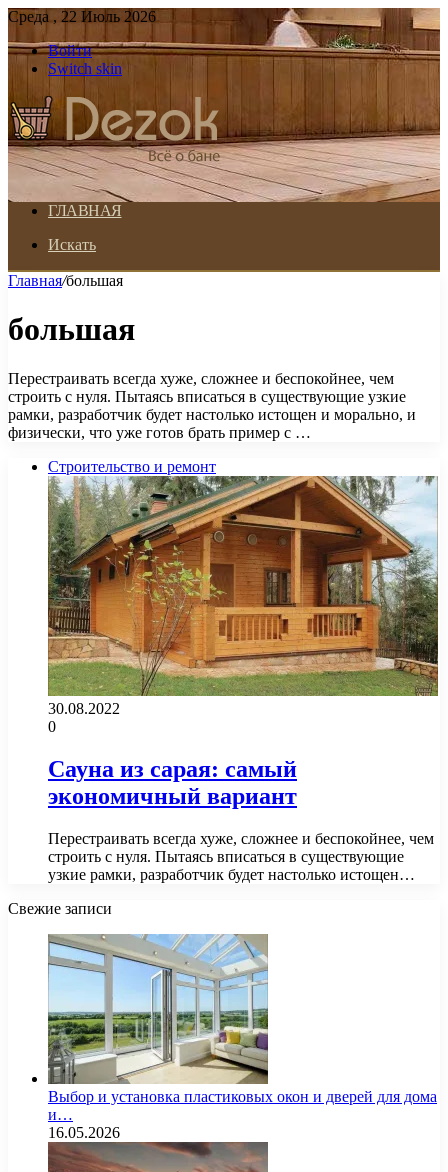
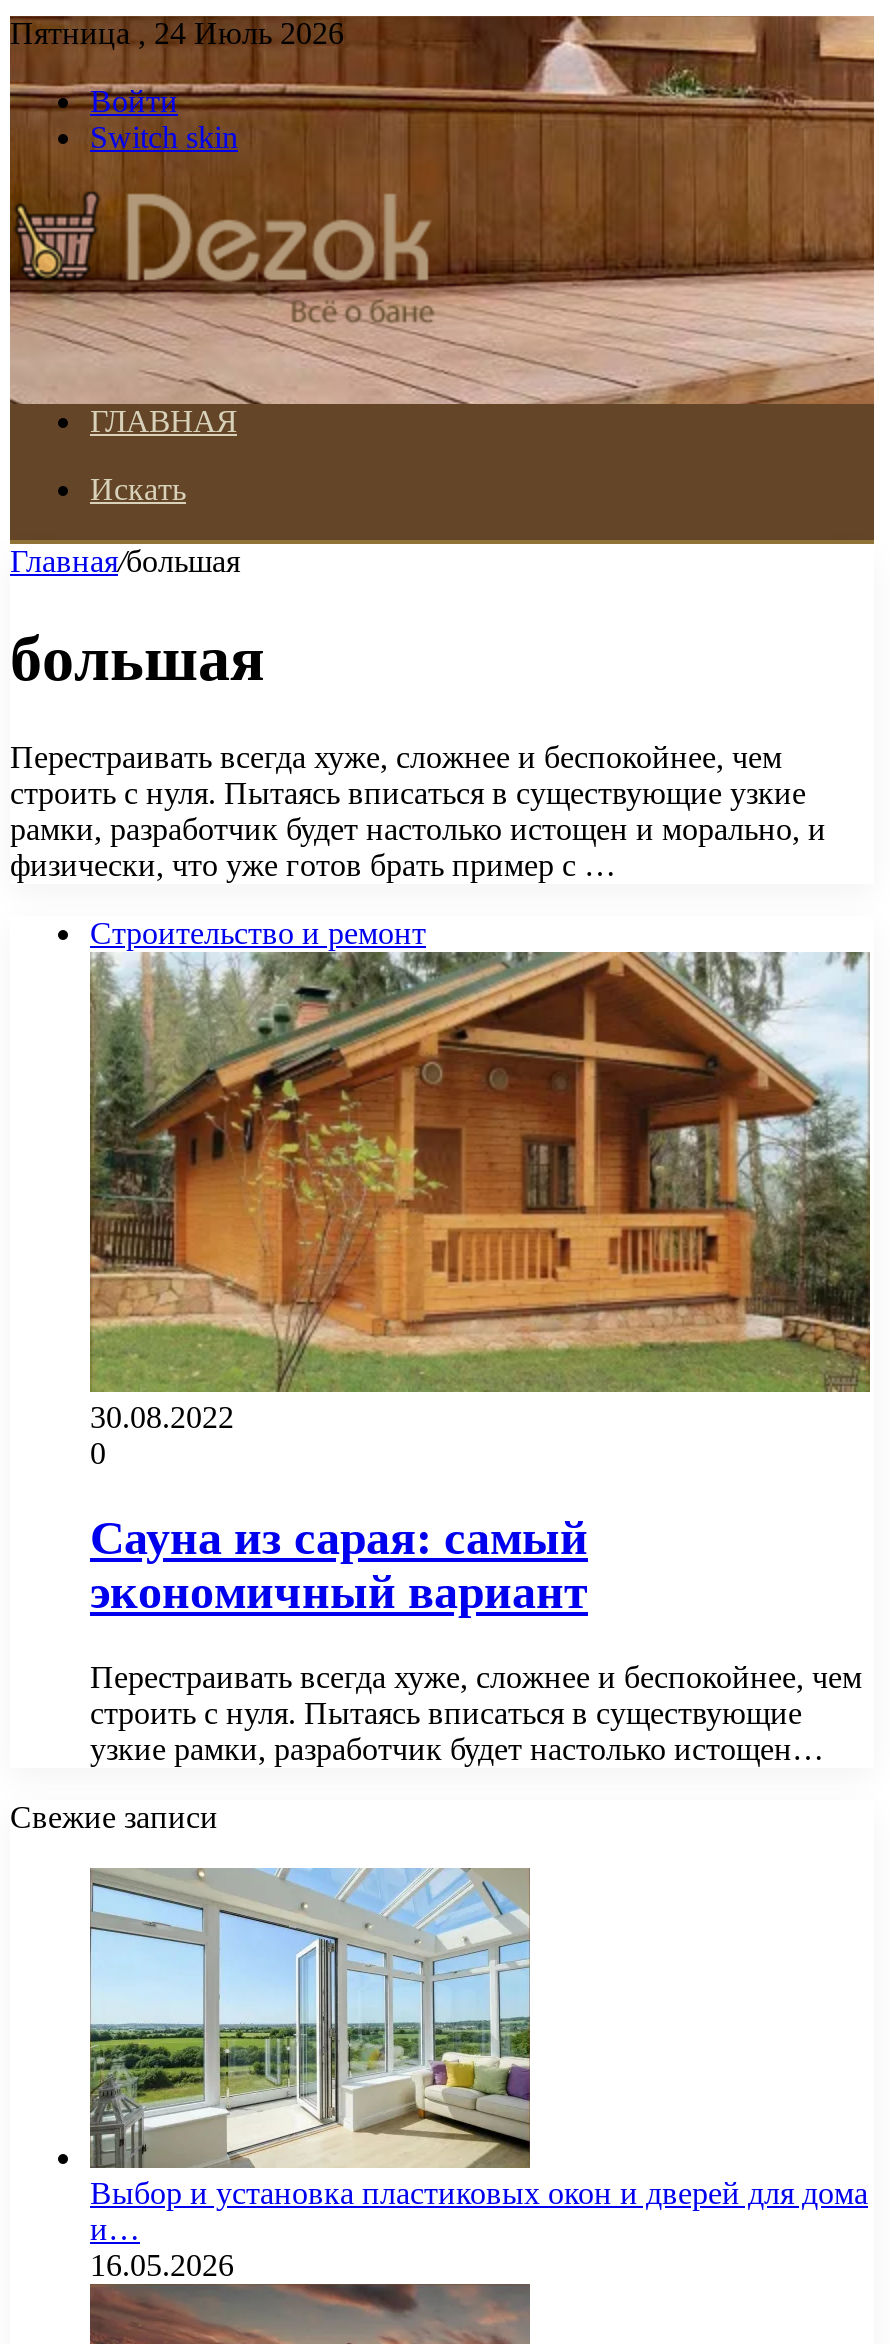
- Среда , 22 Июль 2026
+ Пятница , 24 Июль 2026
